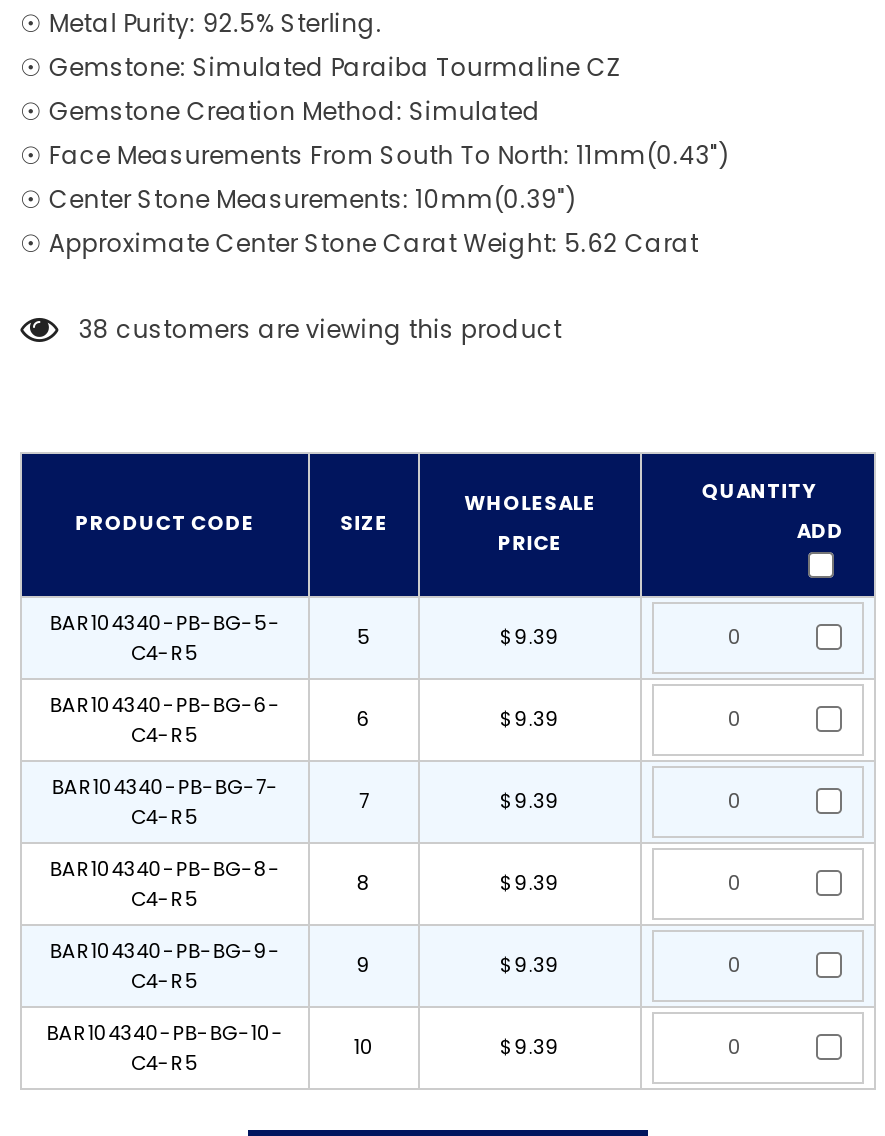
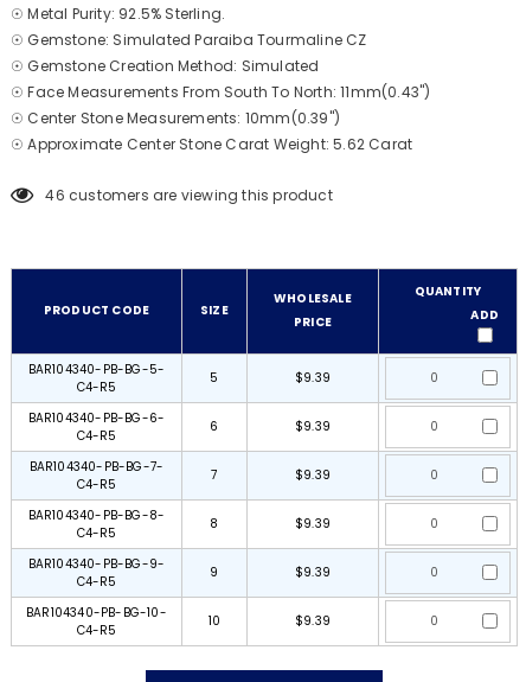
- 38 customers are viewing this product
+ 46 customers are viewing this product
